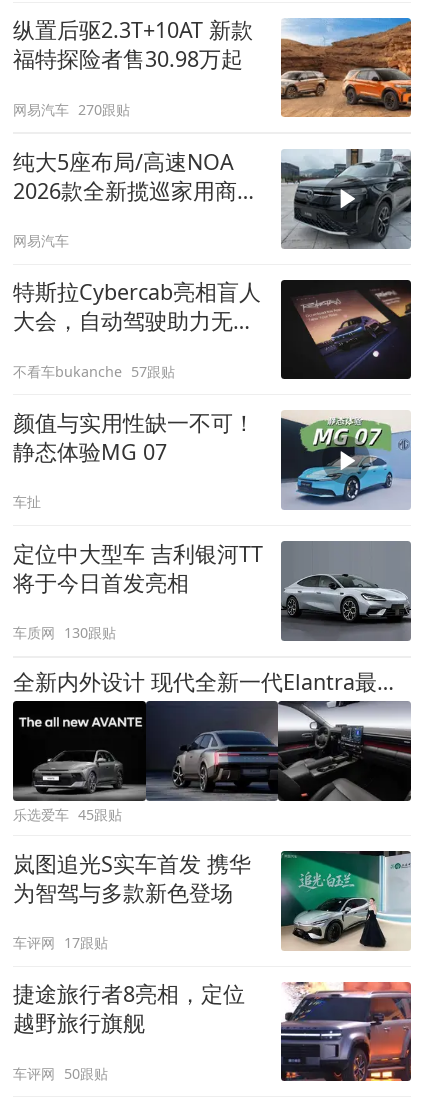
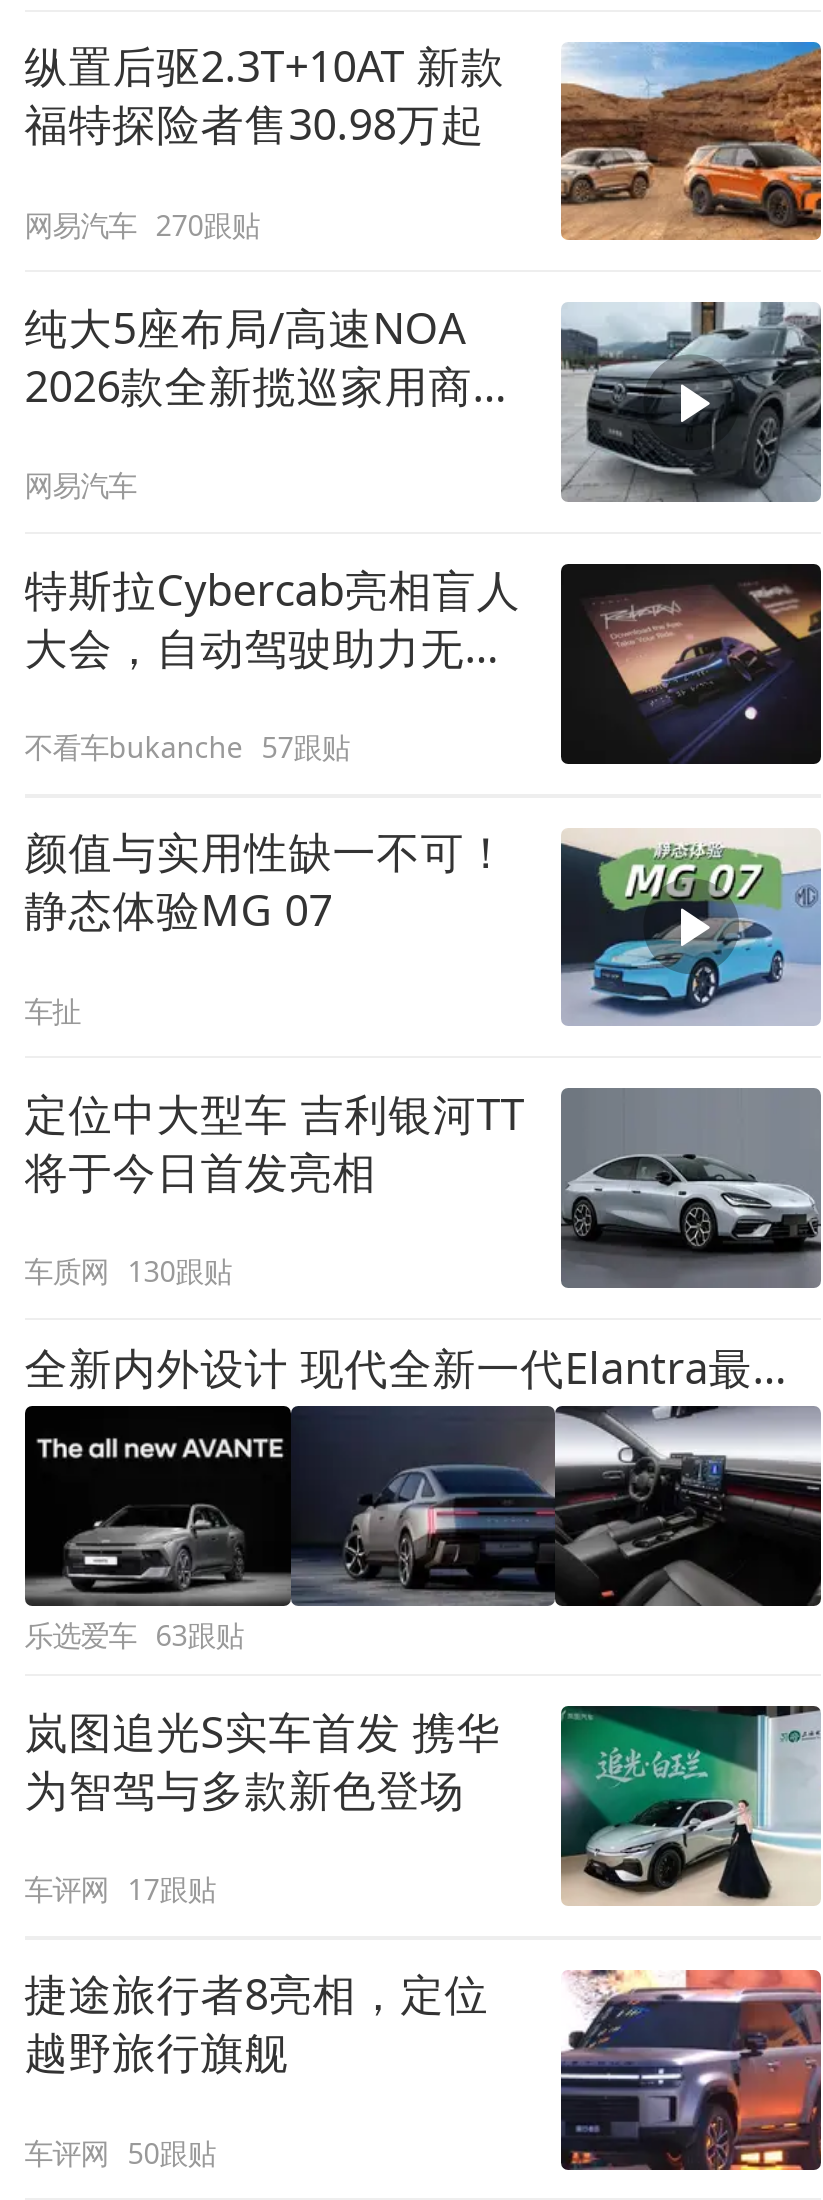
- 乐选爱车 45跟贴
+ 乐选爱车 63跟贴
